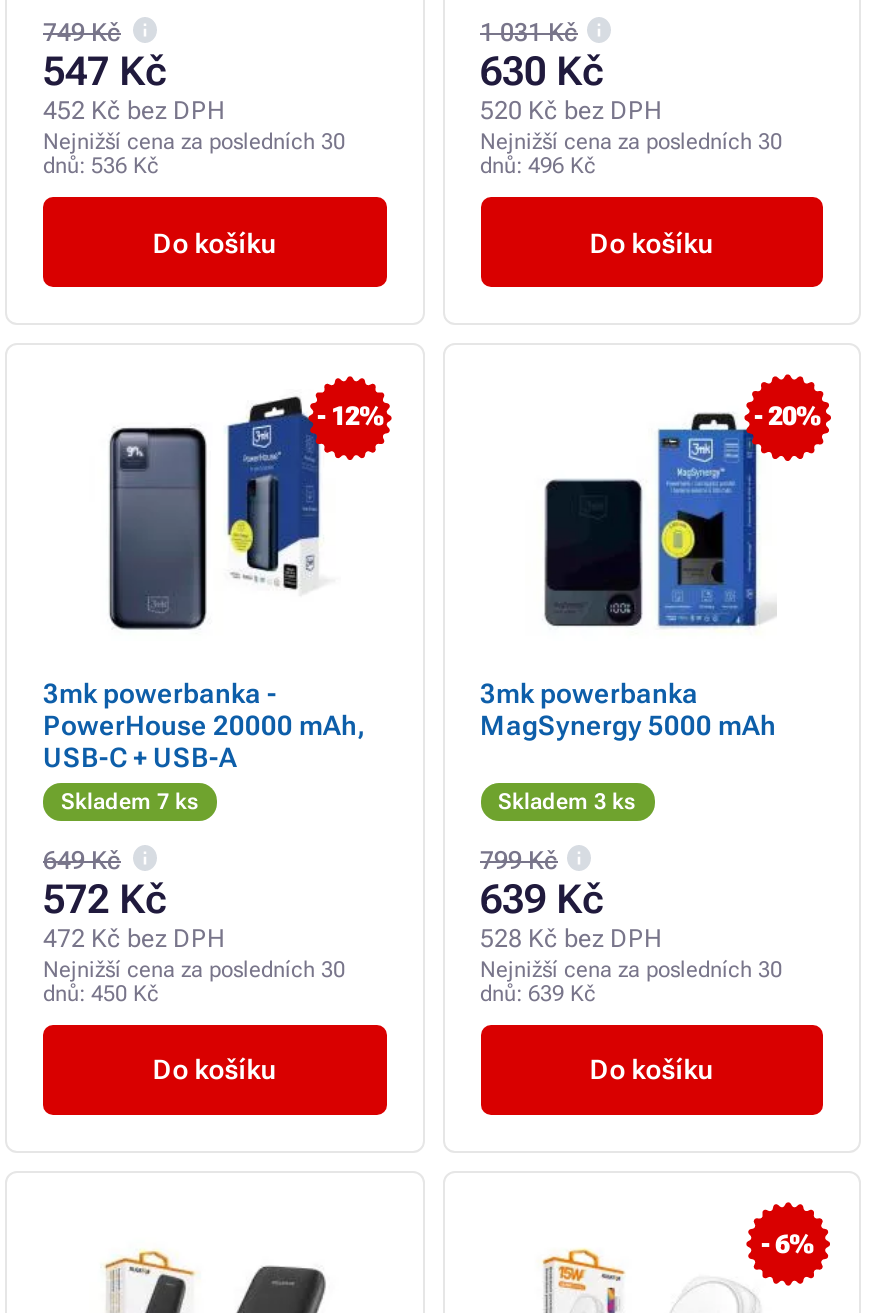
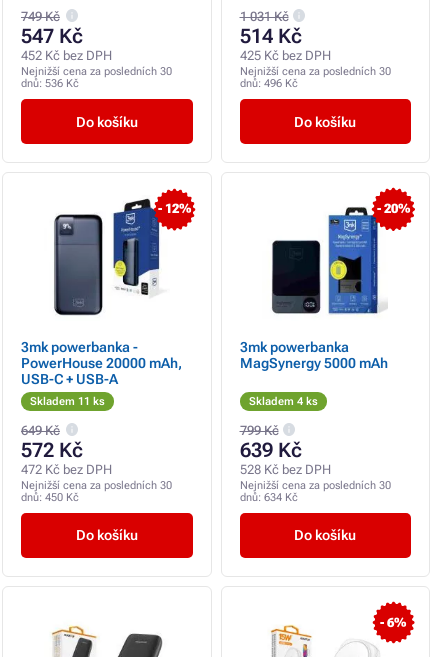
- 630 Kč
+ 514 Kč

- 520 Kč bez DPH
+ 425 Kč bez DPH

- Skladem 7 ks
+ Skladem 11 ks

- Skladem 3 ks
+ Skladem 4 ks

- dnů: 639 Kč
+ dnů: 634 Kč
